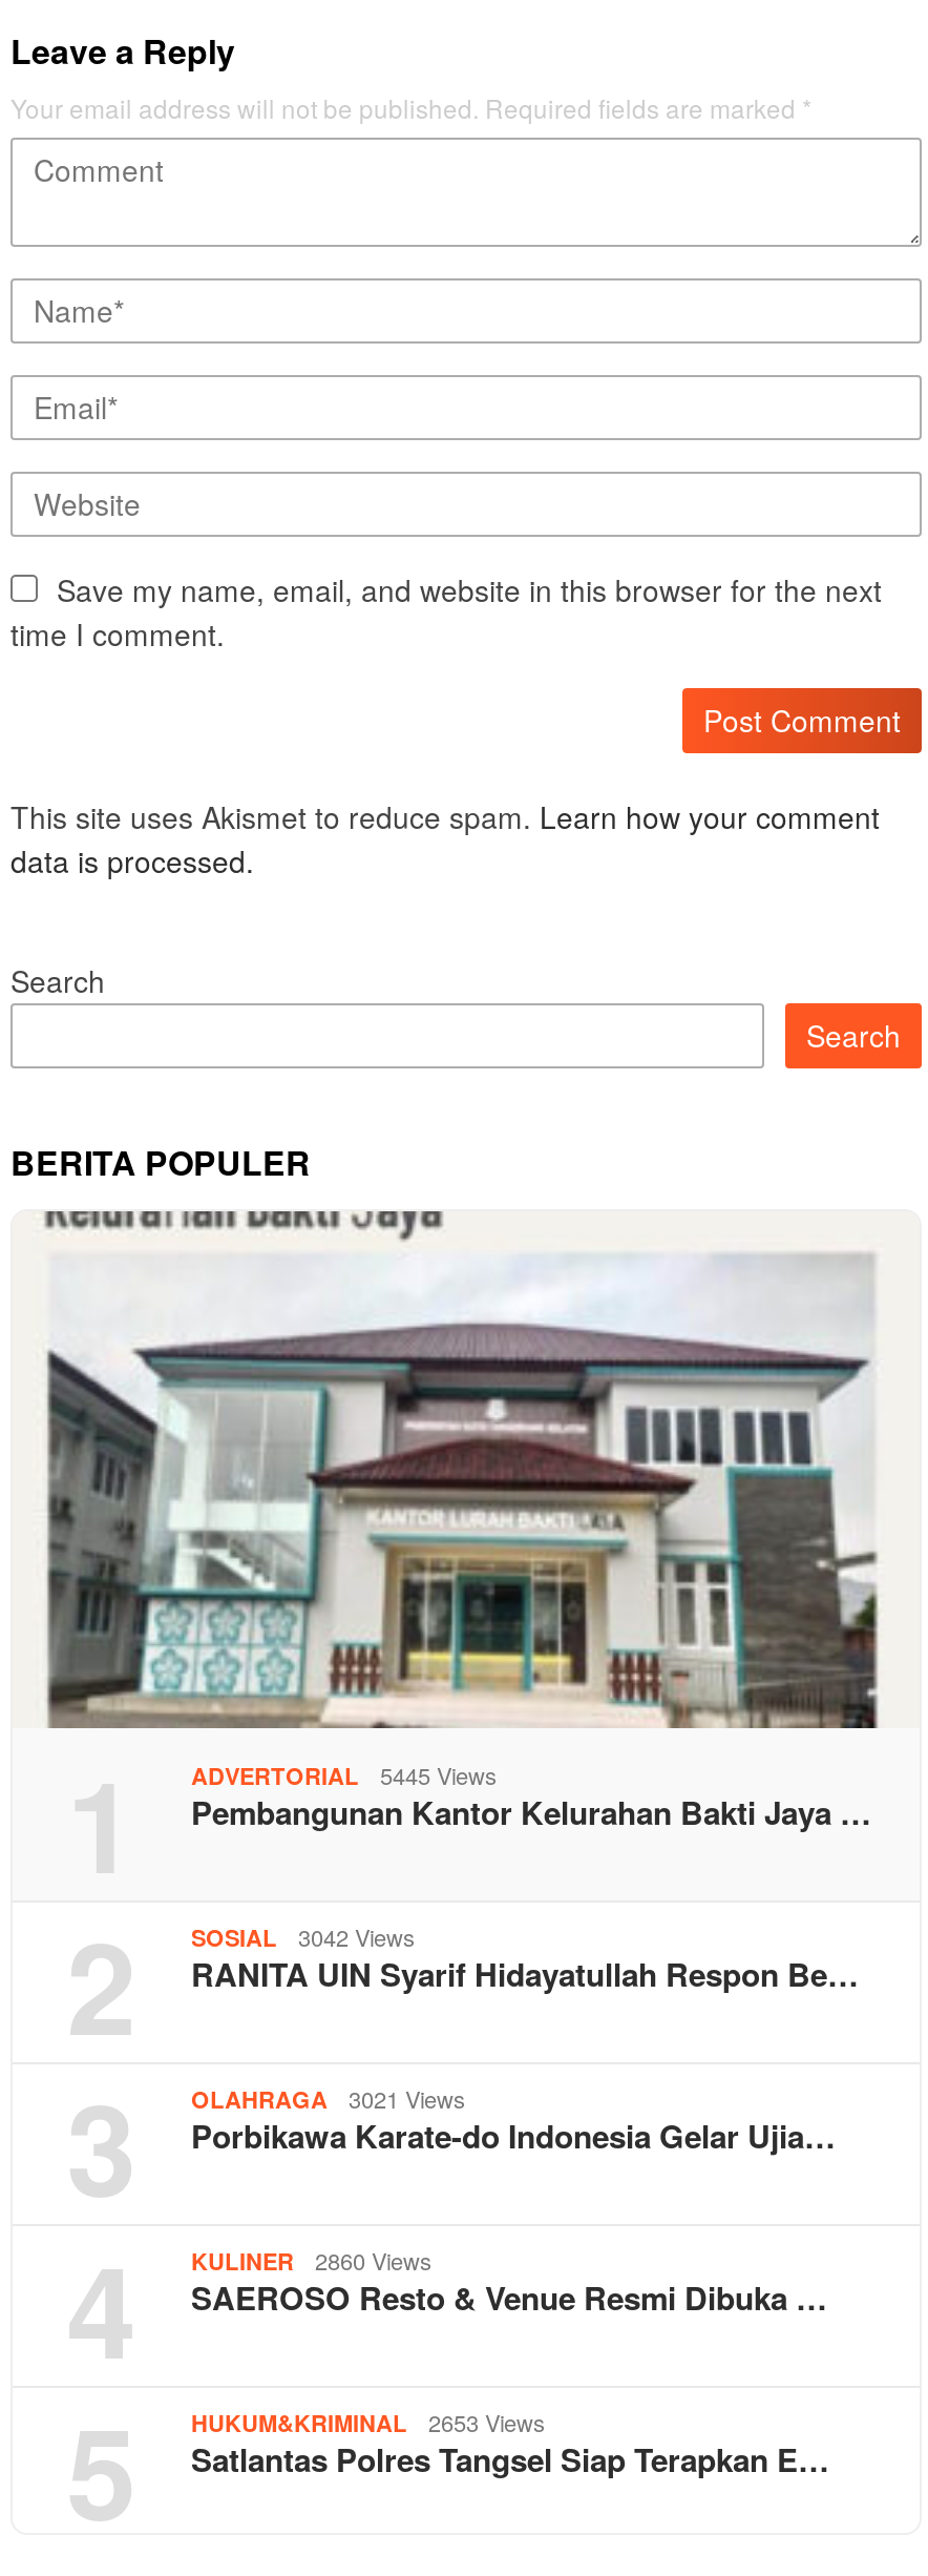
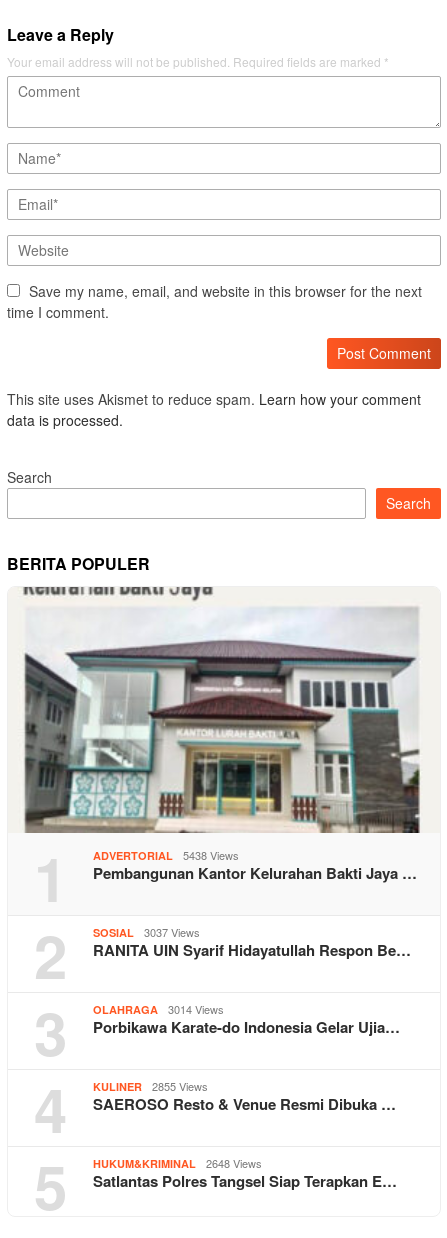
- ADVERTORIAL 5445 Views
+ ADVERTORIAL 5438 Views

- SOSIAL 3042 Views
+ SOSIAL 3037 Views

- OLAHRAGA 3021 Views
+ OLAHRAGA 3014 Views

- KULINER 2860 Views
+ KULINER 2855 Views

- HUKUM&KRIMINAL 2653 Views
+ HUKUM&KRIMINAL 2648 Views
